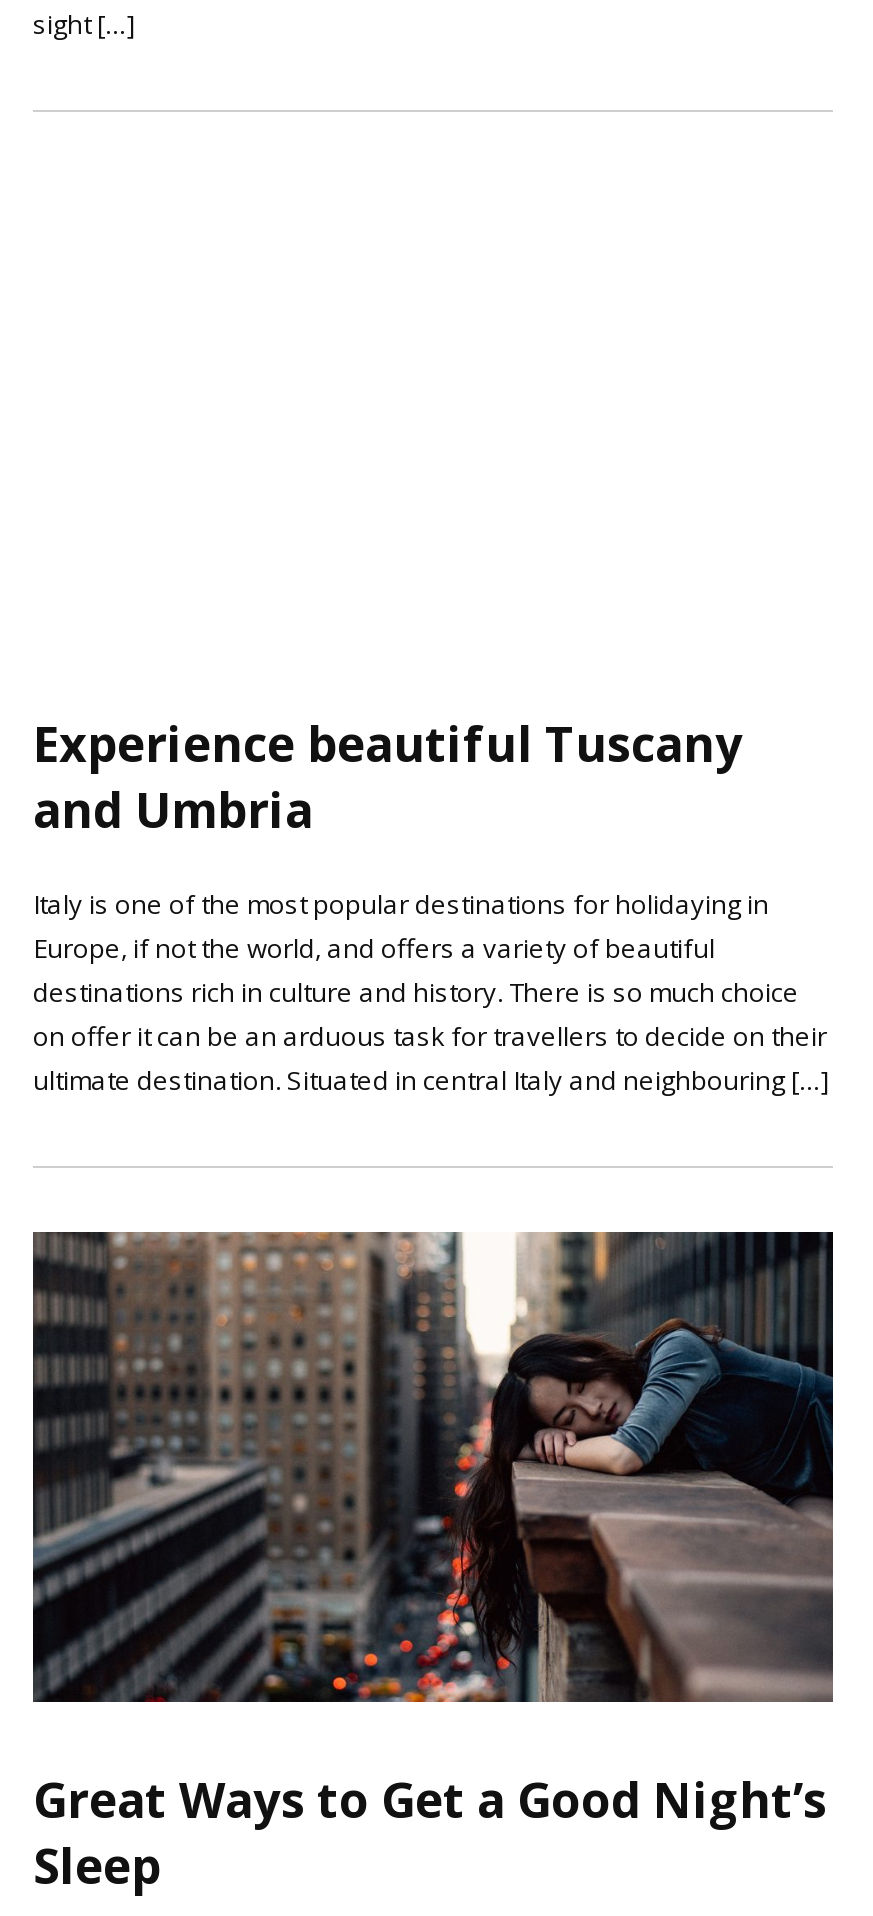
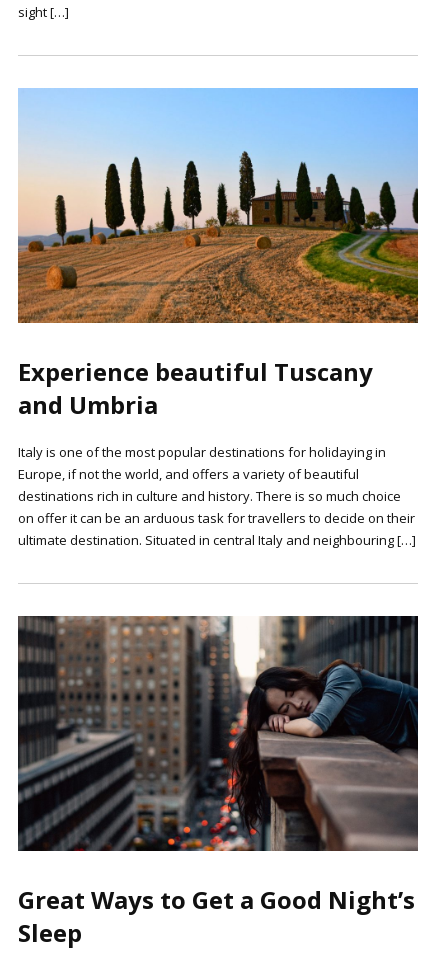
+ [image]
